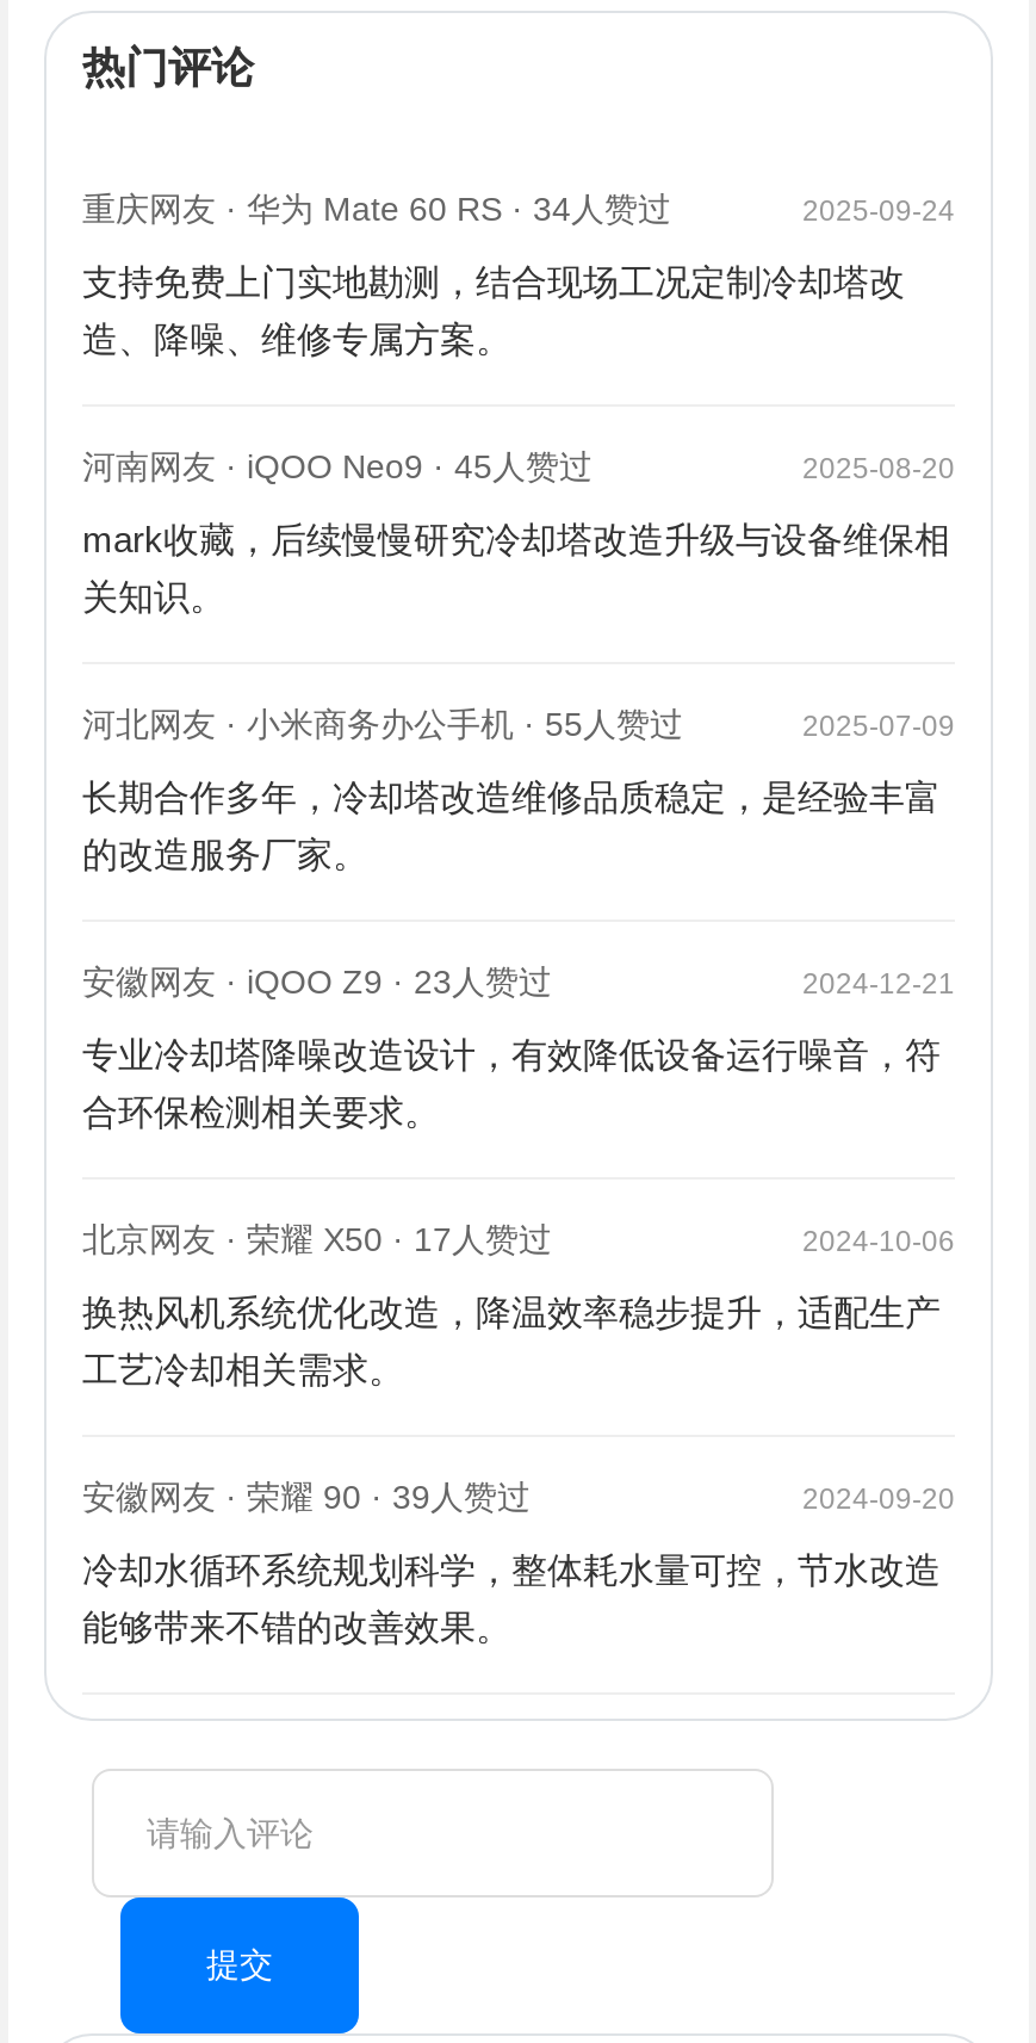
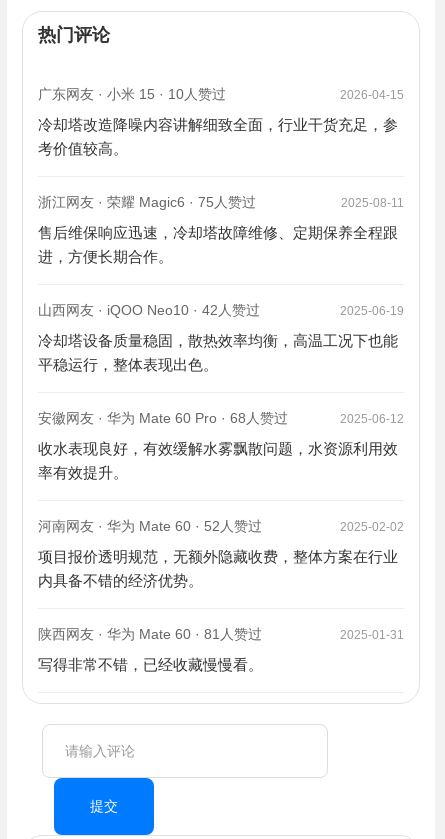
- 重庆网友 · 华为 Mate 60 RS · 34人赞过
- 2025-09-24
+ 广东网友 · 小米 15 · 10人赞过
+ 2026-04-15

- 支持免费上门实地勘测，结合现场工况定制冷却塔改
- 造、降噪、维修专属方案。
+ 冷却塔改造降噪内容讲解细致全面，行业干货充足，参
+ 考价值较高。

- 河南网友 · iQOO Neo9 · 45人赞过
- 2025-08-20
+ 浙江网友 · 荣耀 Magic6 · 75人赞过
+ 2025-08-11

- mark收藏，后续慢慢研究冷却塔改造升级与设备维保相
- 关知识。
+ 售后维保响应迅速，冷却塔故障维修、定期保养全程跟
+ 进，方便长期合作。

- 河北网友 · 小米商务办公手机 · 55人赞过
- 2025-07-09
+ 山西网友 · iQOO Neo10 · 42人赞过
+ 2025-06-19

- 长期合作多年，冷却塔改造维修品质稳定，是经验丰富
- 的改造服务厂家。
+ 冷却塔设备质量稳固，散热效率均衡，高温工况下也能
+ 平稳运行，整体表现出色。

- 安徽网友 · iQOO Z9 · 23人赞过
- 2024-12-21
+ 安徽网友 · 华为 Mate 60 Pro · 68人赞过
+ 2025-06-12

- 专业冷却塔降噪改造设计，有效降低设备运行噪音，符
- 合环保检测相关要求。
+ 收水表现良好，有效缓解水雾飘散问题，水资源利用效
+ 率有效提升。

- 北京网友 · 荣耀 X50 · 17人赞过
- 2024-10-06
+ 河南网友 · 华为 Mate 60 · 52人赞过
+ 2025-02-02

- 换热风机系统优化改造，降温效率稳步提升，适配生产
- 工艺冷却相关需求。
+ 项目报价透明规范，无额外隐藏收费，整体方案在行业
+ 内具备不错的经济优势。

- 安徽网友 · 荣耀 90 · 39人赞过
- 2024-09-20
+ 陕西网友 · 华为 Mate 60 · 81人赞过
+ 2025-01-31

- 冷却水循环系统规划科学，整体耗水量可控，节水改造
- 能够带来不错的改善效果。
+ 写得非常不错，已经收藏慢慢看。
